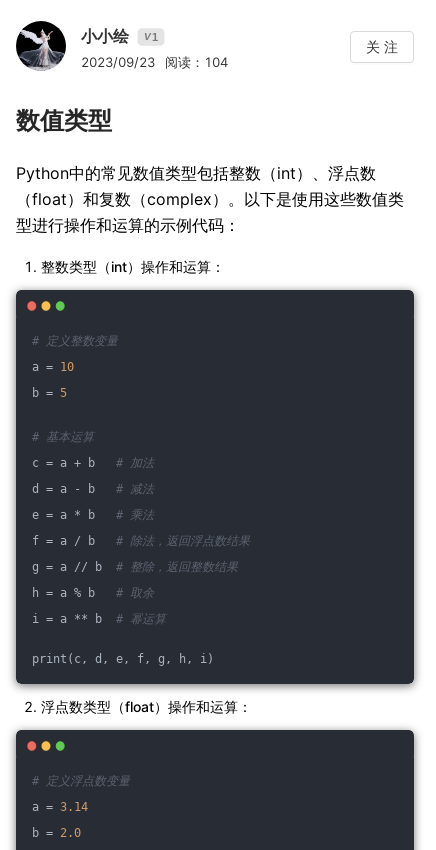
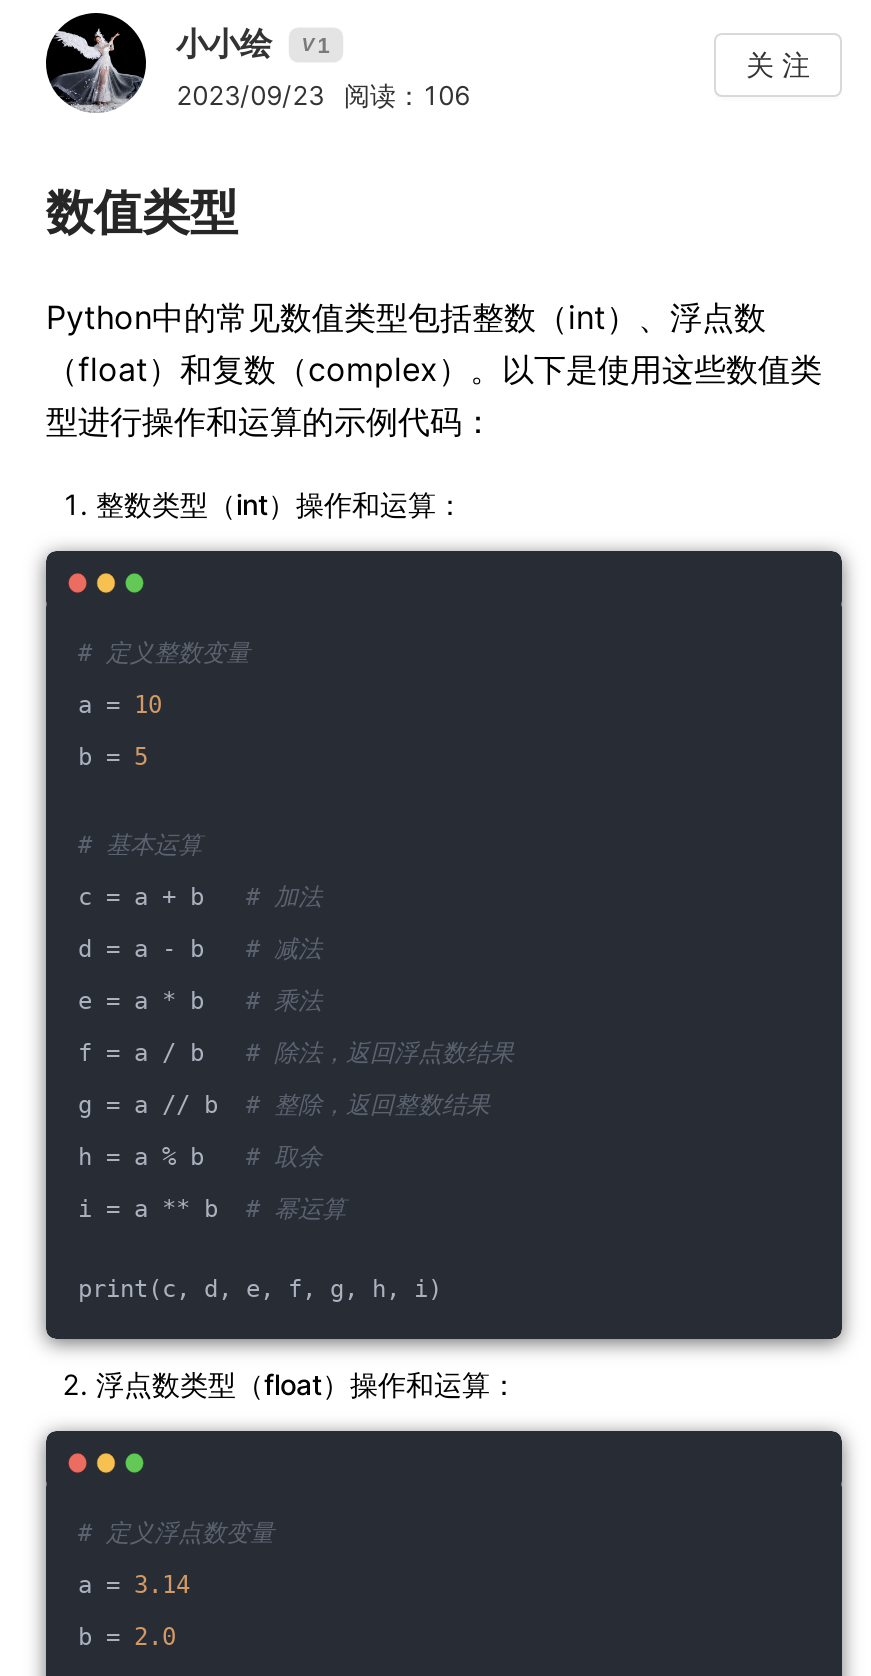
- 2023/09/23 阅读：104
+ 2023/09/23 阅读：106
